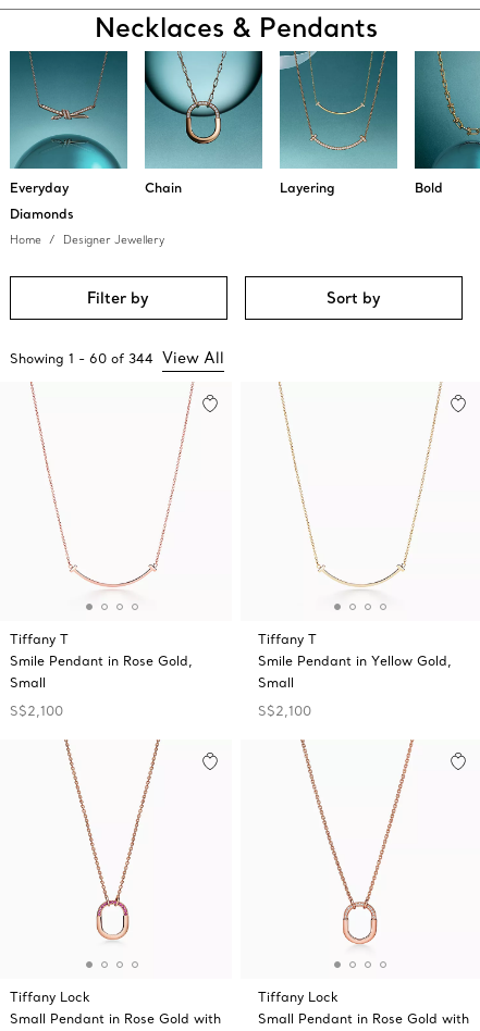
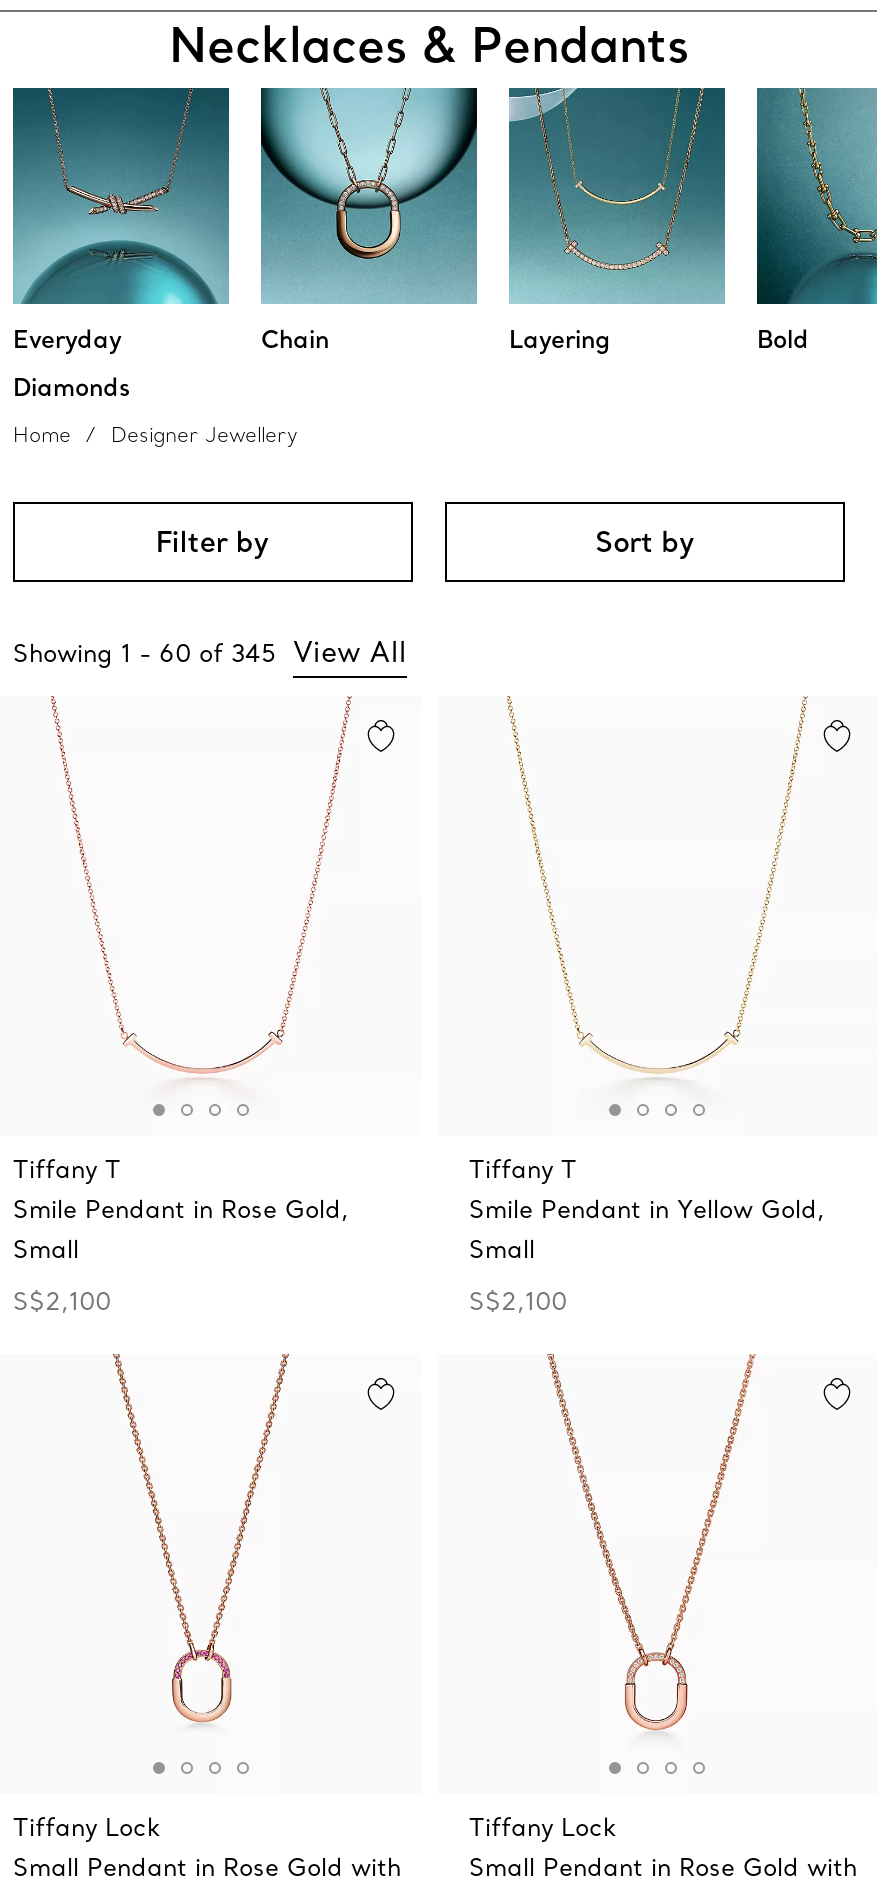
- Showing 1 - 60 of 344 View All
+ Showing 1 - 60 of 345 View All
